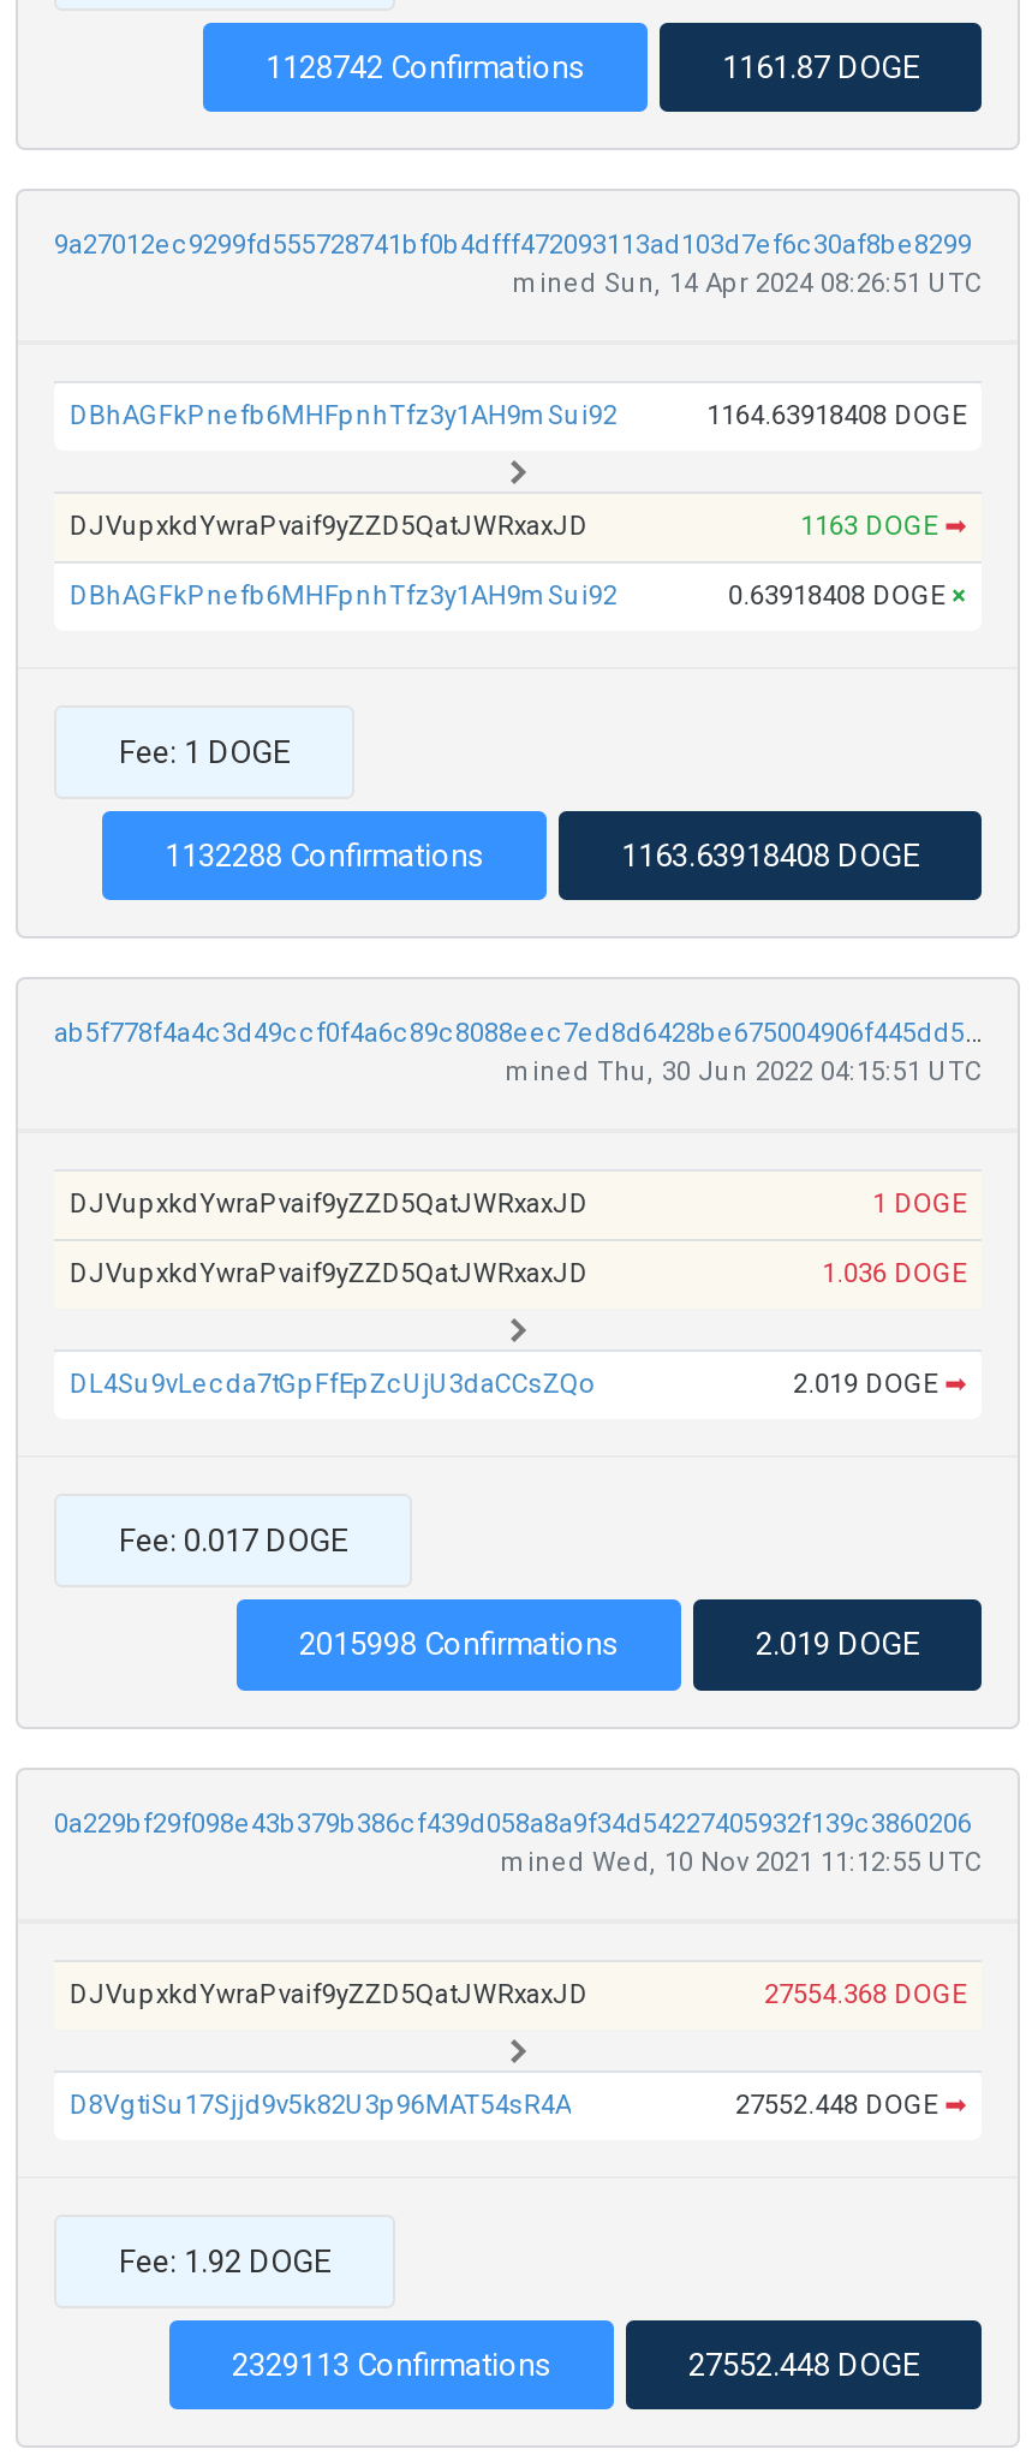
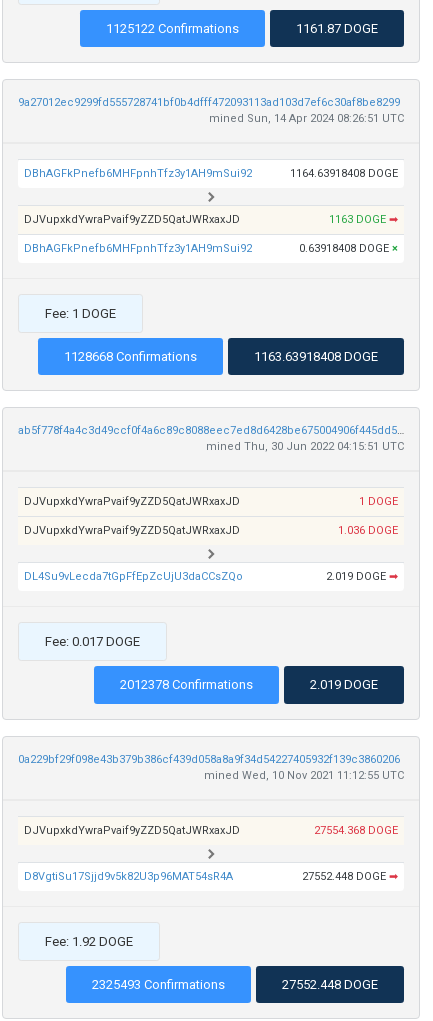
- 1128742 Confirmations
+ 1125122 Confirmations

- 1132288 Confirmations
+ 1128668 Confirmations

- 2015998 Confirmations
+ 2012378 Confirmations

- 2329113 Confirmations
+ 2325493 Confirmations
